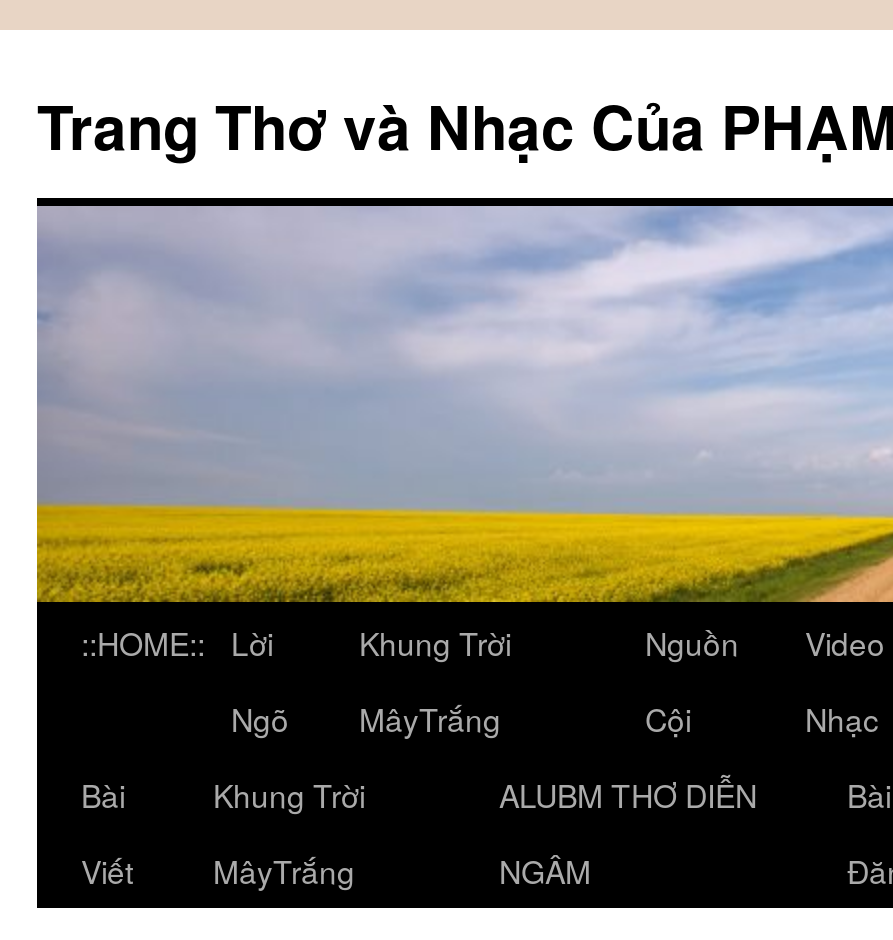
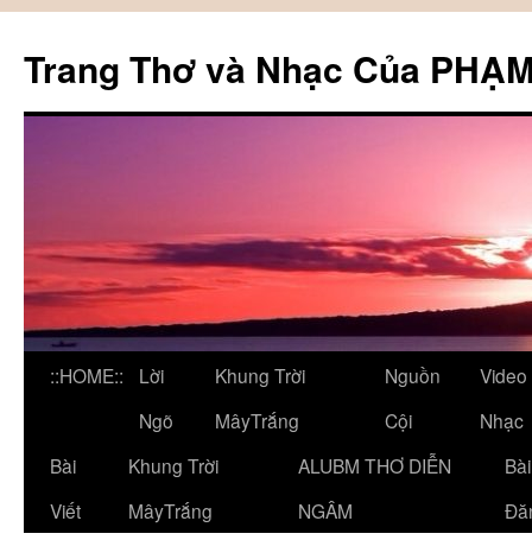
- [image]
+ [image]
